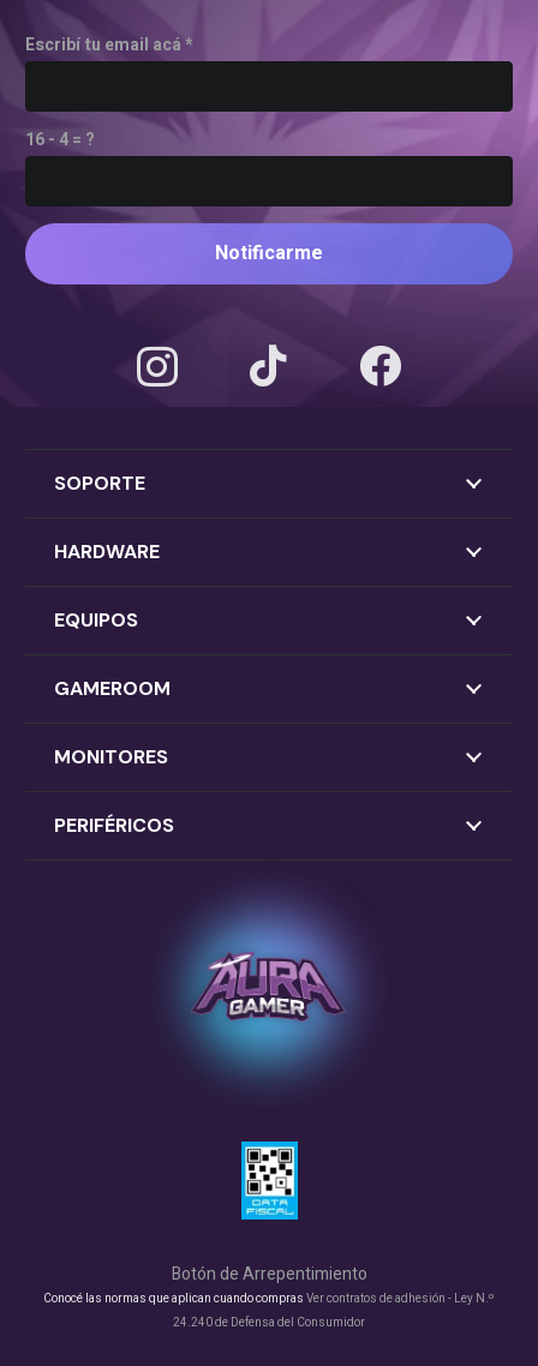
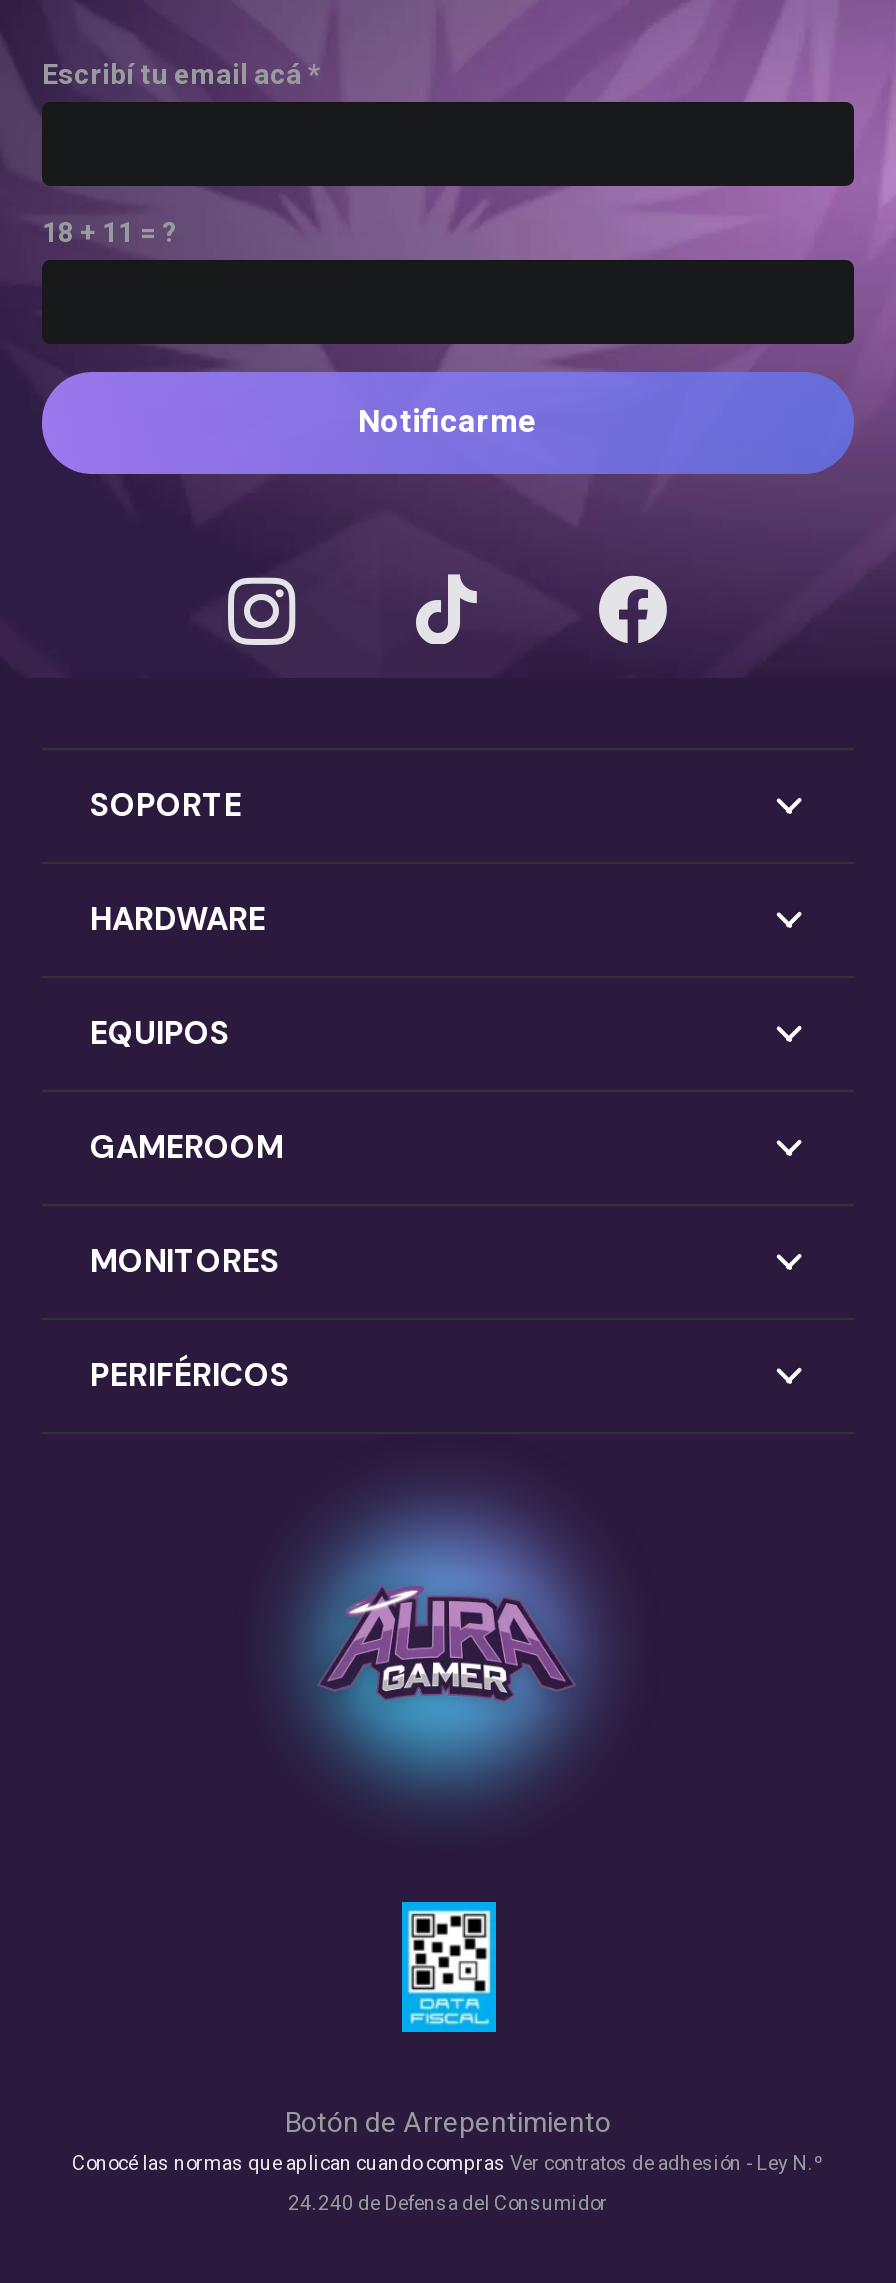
- 16 - 4 = ?
+ 18 + 11 = ?
